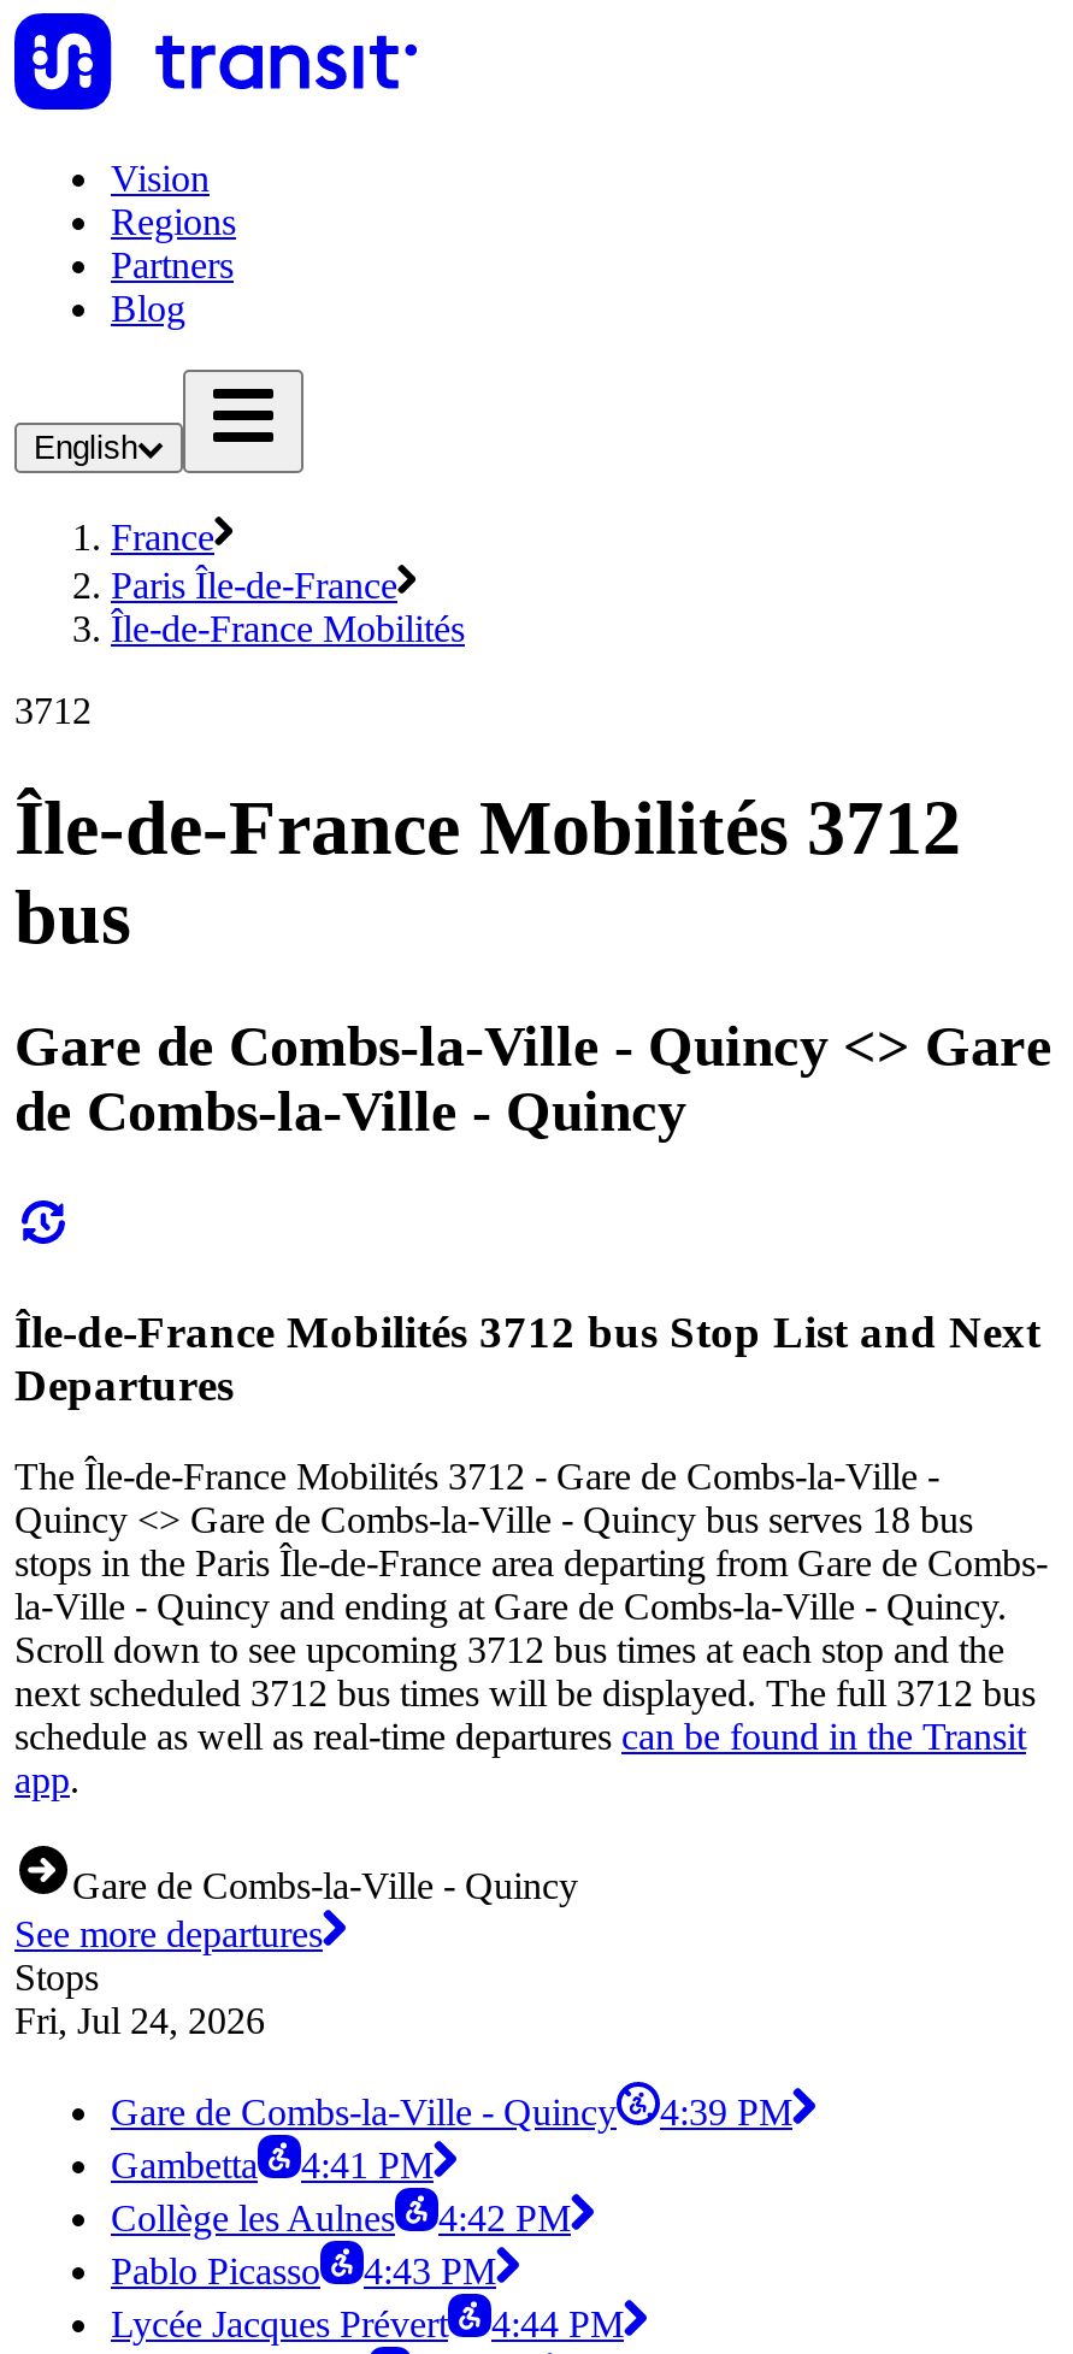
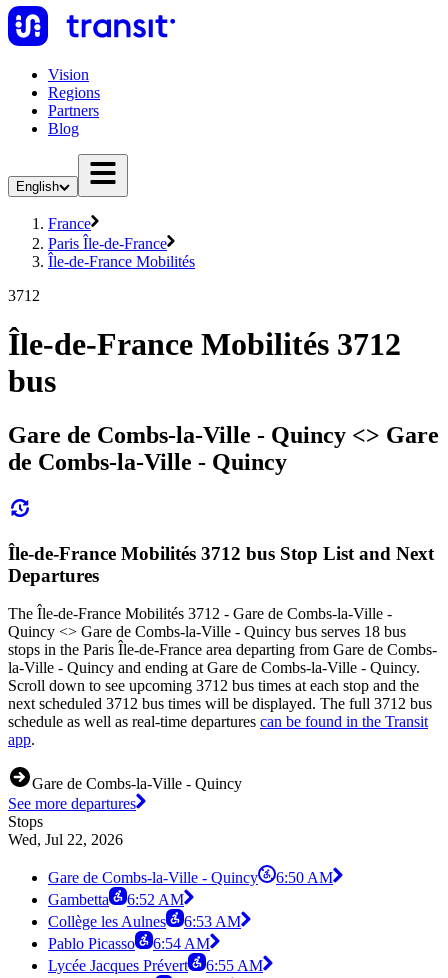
- Fri, Jul 24, 2026
+ Wed, Jul 22, 2026

- Gare de Combs-la-Ville - Quincy 4:39 PM
+ Gare de Combs-la-Ville - Quincy 6:50 AM

- Gambetta 4:41 PM
+ Gambetta 6:52 AM

- Collège les Aulnes 4:42 PM
+ Collège les Aulnes 6:53 AM

- Pablo Picasso 4:43 PM
+ Pablo Picasso 6:54 AM

- Lycée Jacques Prévert 4:44 PM
+ Lycée Jacques Prévert 6:55 AM
